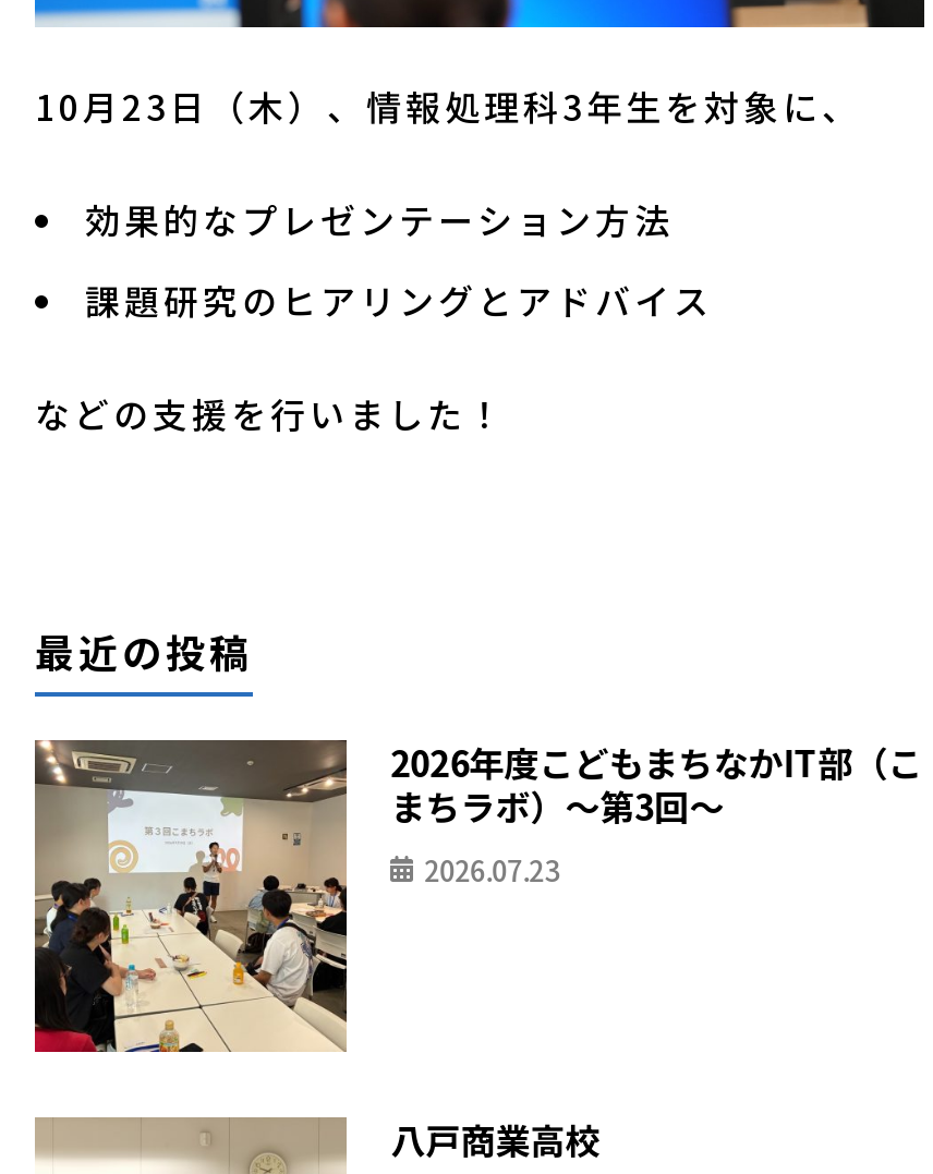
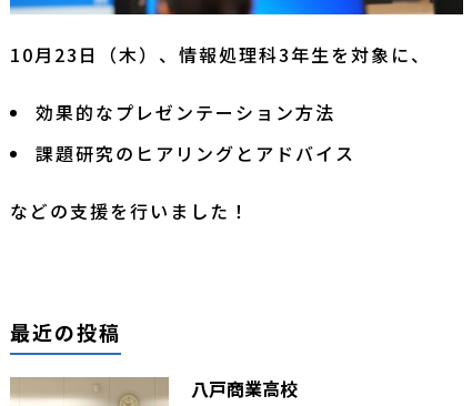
- [image]
- 2026年度こどもまちなかIT部（こ
- まちラボ）〜第3回〜
- 2026.07.23
